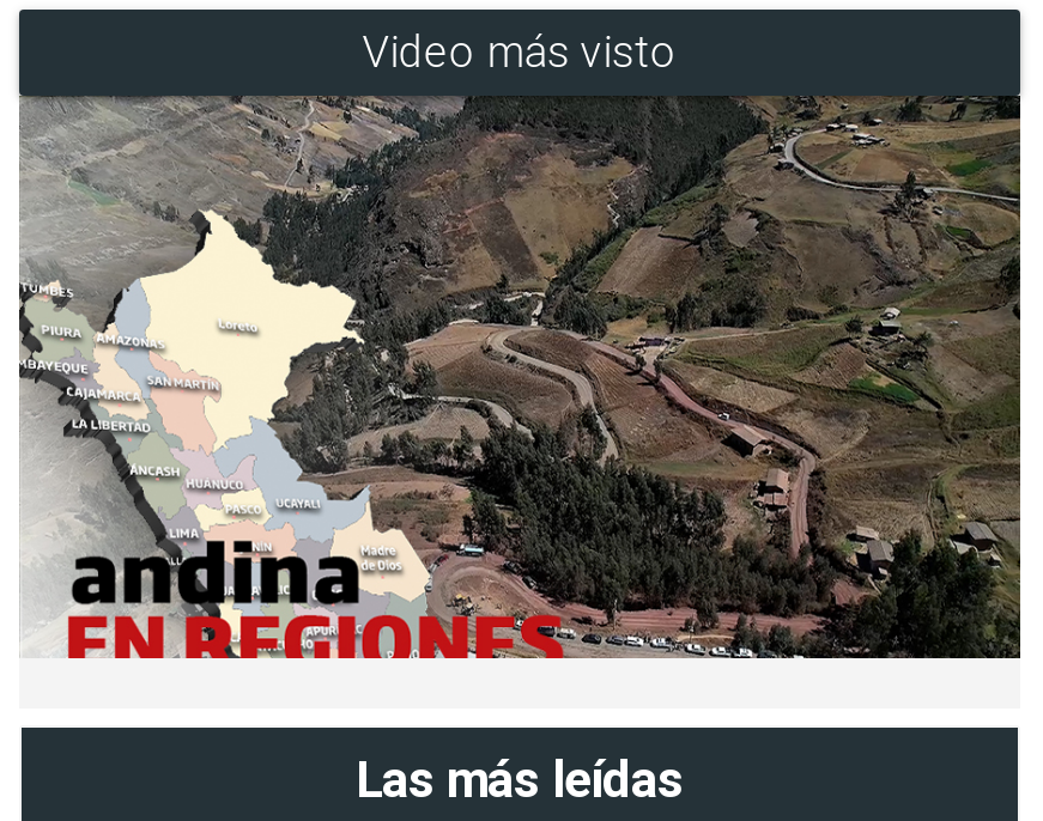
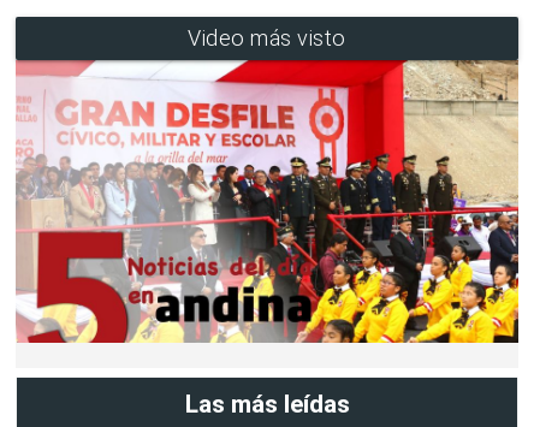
- [image]
+ [image]
